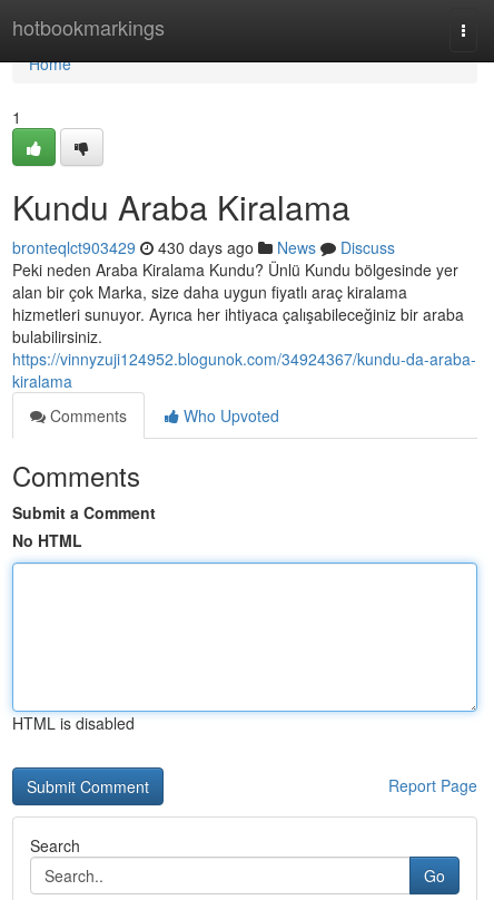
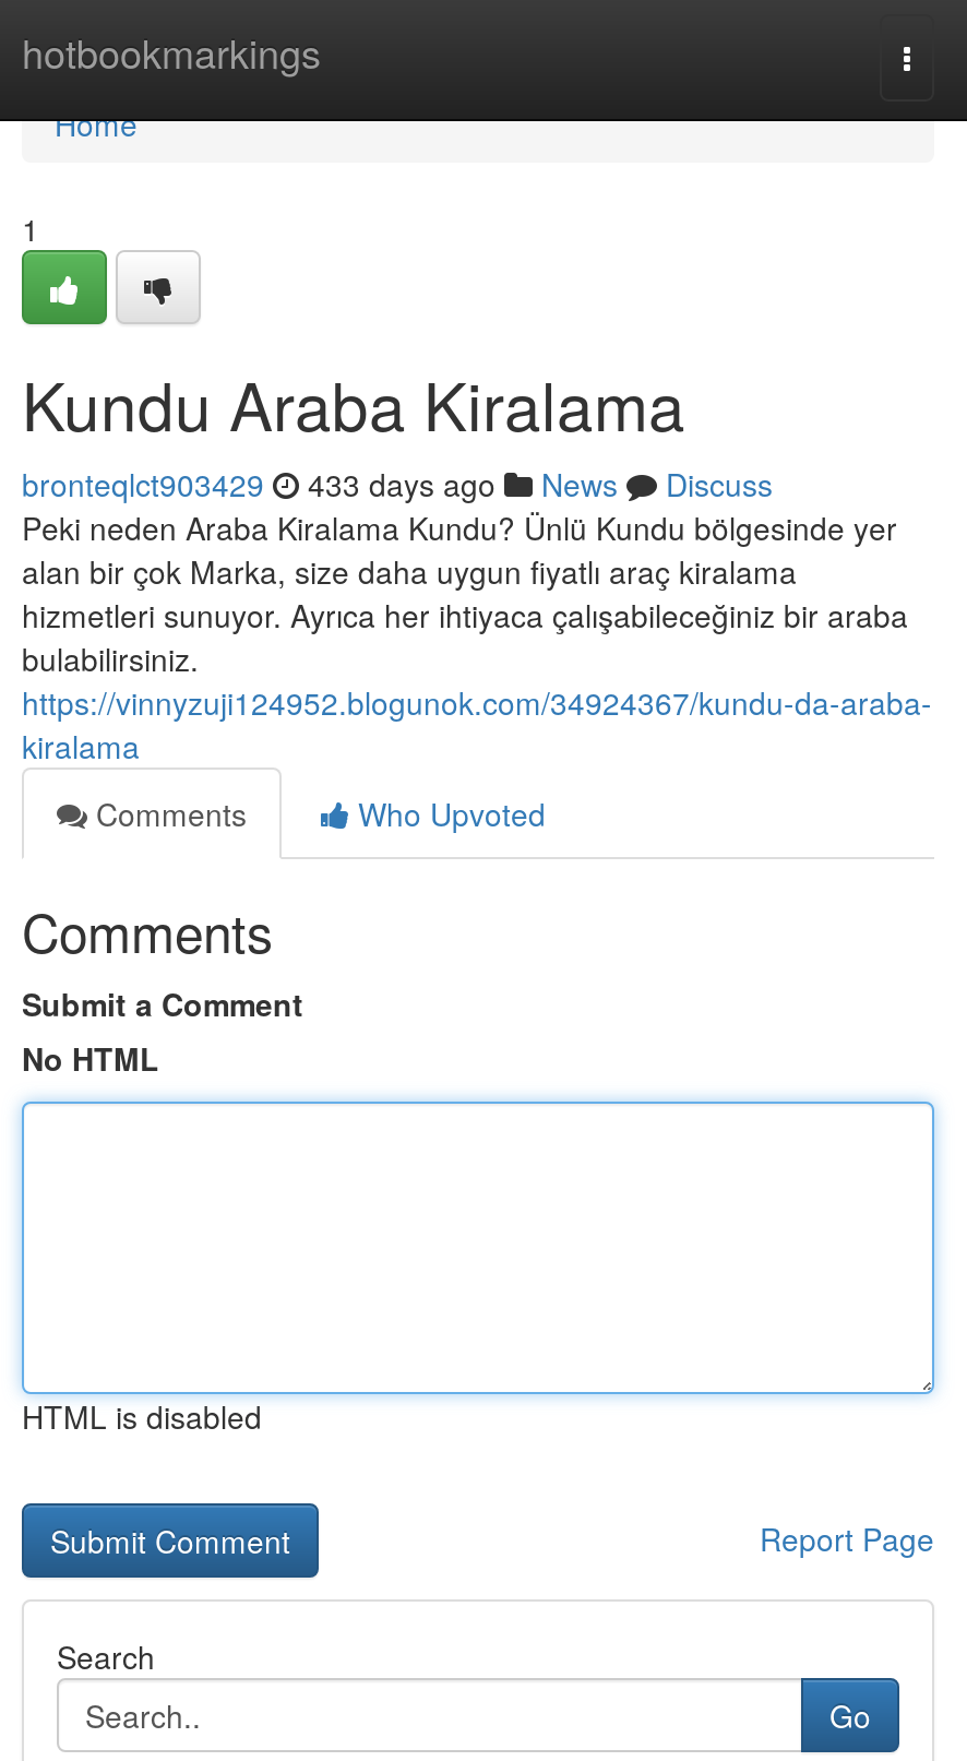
- bronteqlct903429 430 days ago News Discuss
+ bronteqlct903429 433 days ago News Discuss
